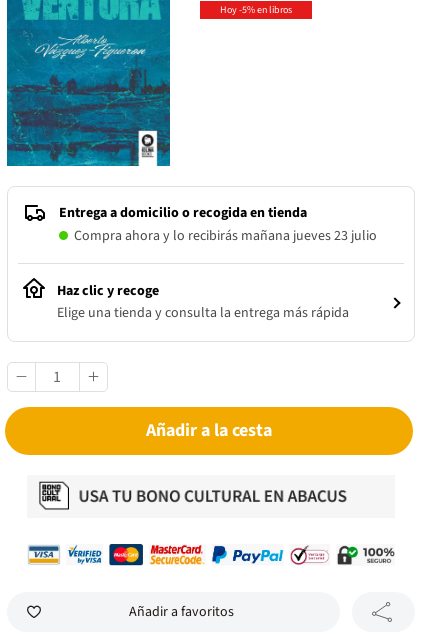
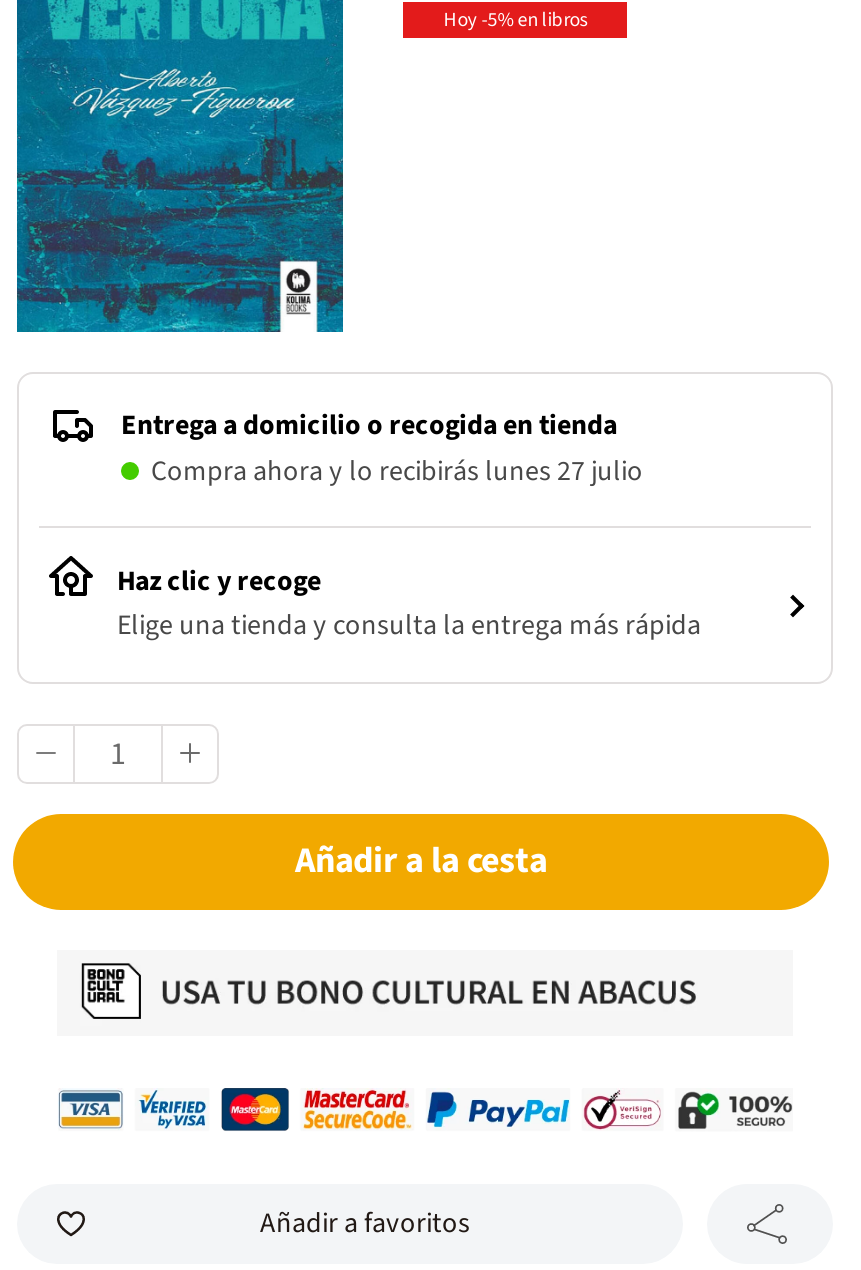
- Compra ahora y lo recibirás mañana jueves 23 julio
+ Compra ahora y lo recibirás lunes 27 julio
